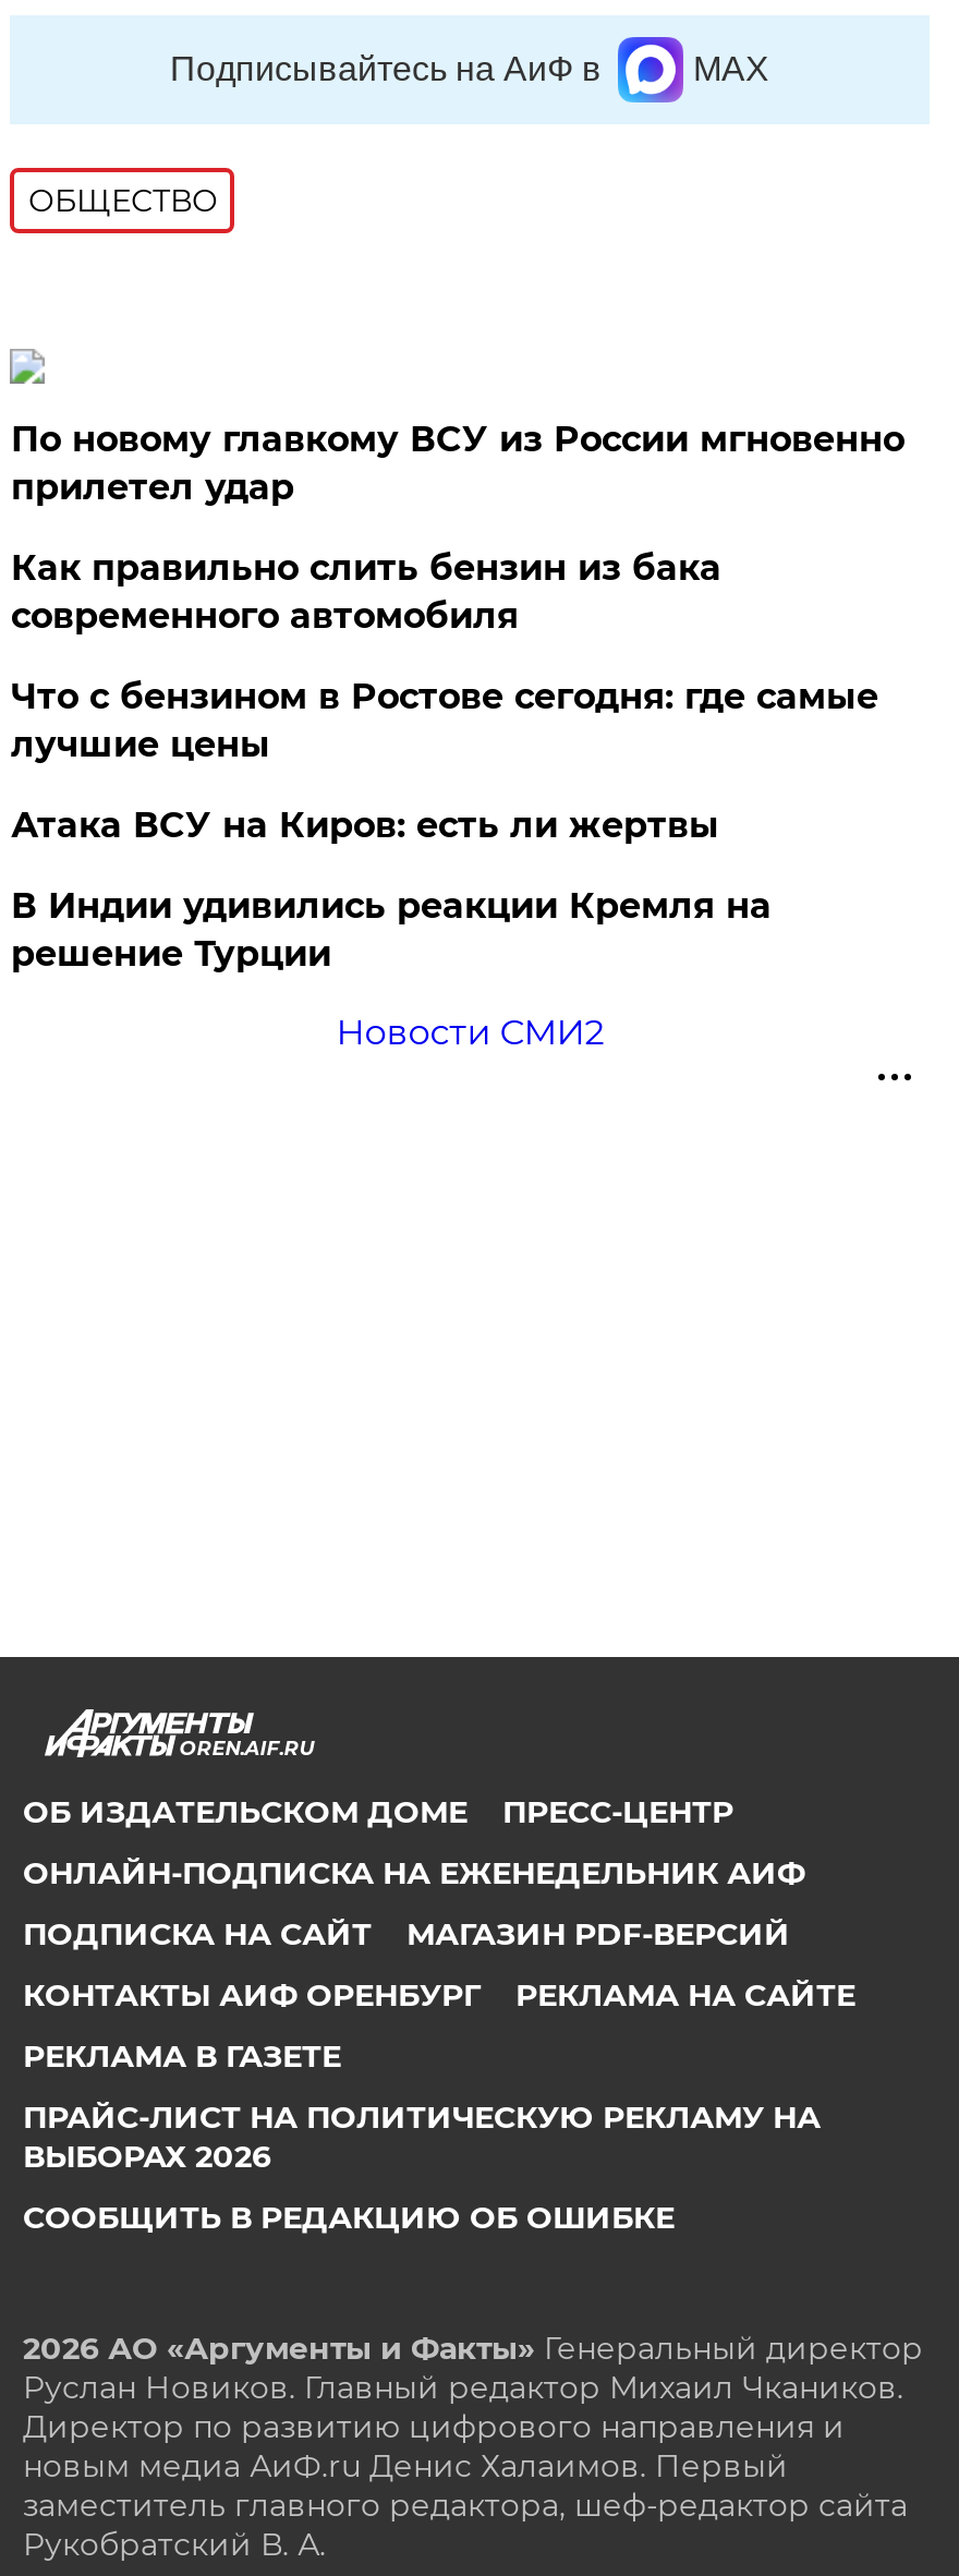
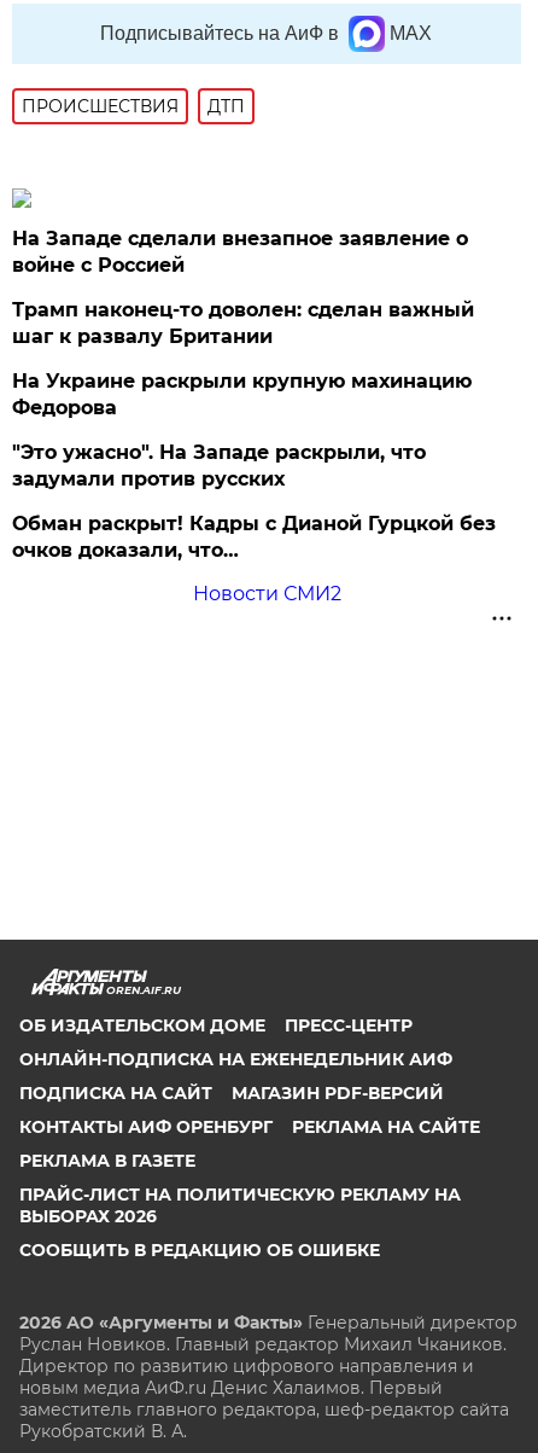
- ОБЩЕСТВО
+ ПРОИСШЕСТВИЯ
+ ДТП

- По новому главкому ВСУ из России мгновенно
- прилетел удар
+ На Западе сделали внезапное заявление о
+ войне с Россией

- Как правильно слить бензин из бака
- современного автомобиля
+ Трамп наконец-то доволен: сделан важный
+ шаг к развалу Британии

- Что с бензином в Ростове сегодня: где самые
- лучшие цены
+ На Украине раскрыли крупную махинацию
+ Федорова

- Атака ВСУ на Киров: есть ли жертвы
+ "Это ужасно". На Западе раскрыли, что
+ задумали против русских

- В Индии удивились реакции Кремля на
- решение Турции
+ Обман раскрыт! Кадры с Дианой Гурцкой без
+ очков доказали, что…
